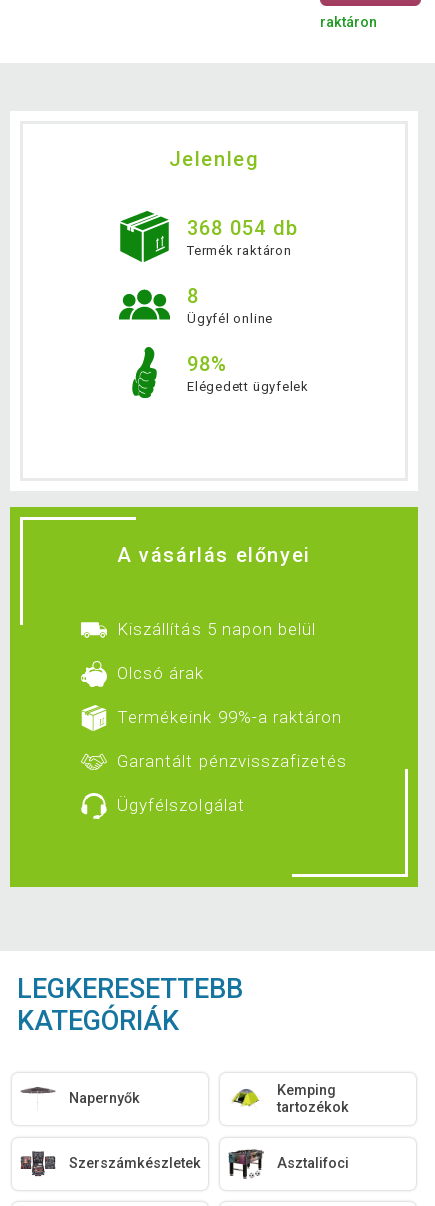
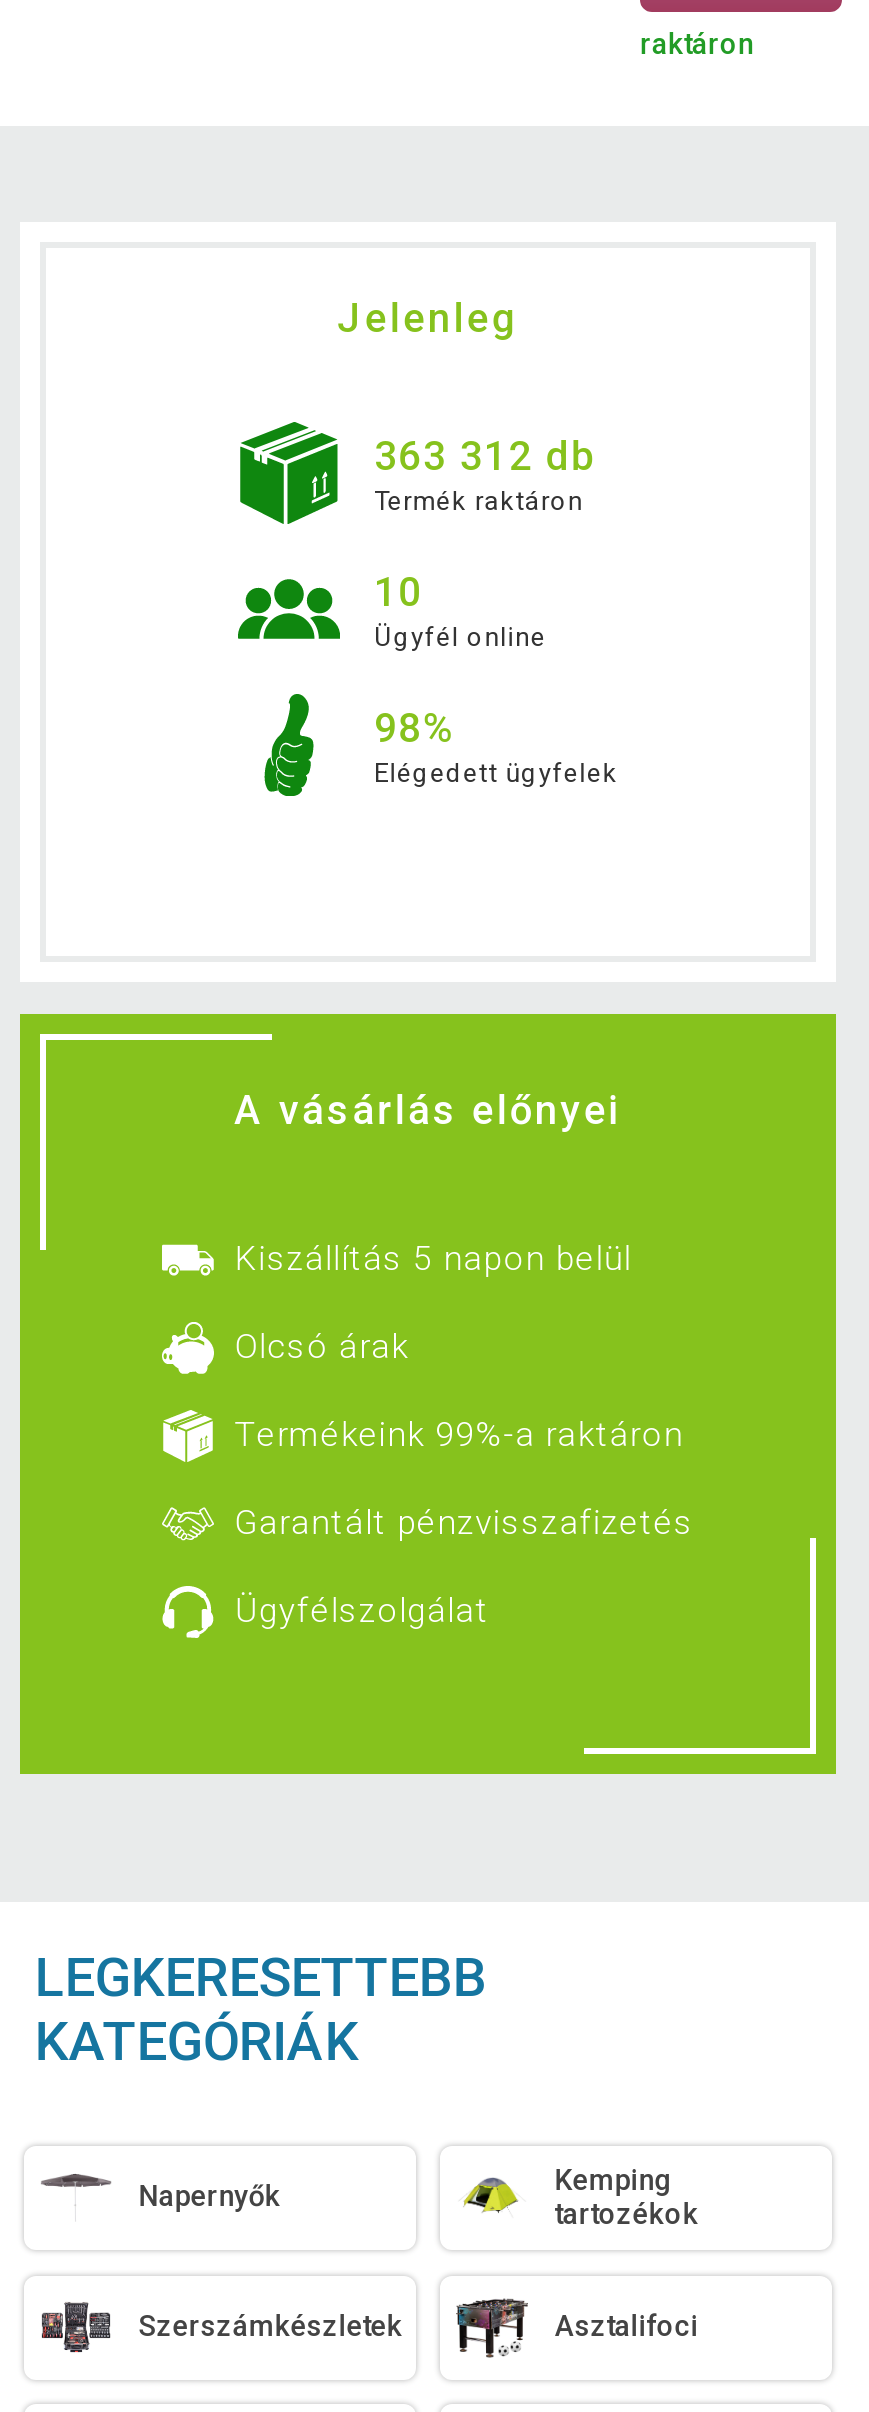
- 368 054 db
+ 363 312 db

- 8
+ 10
